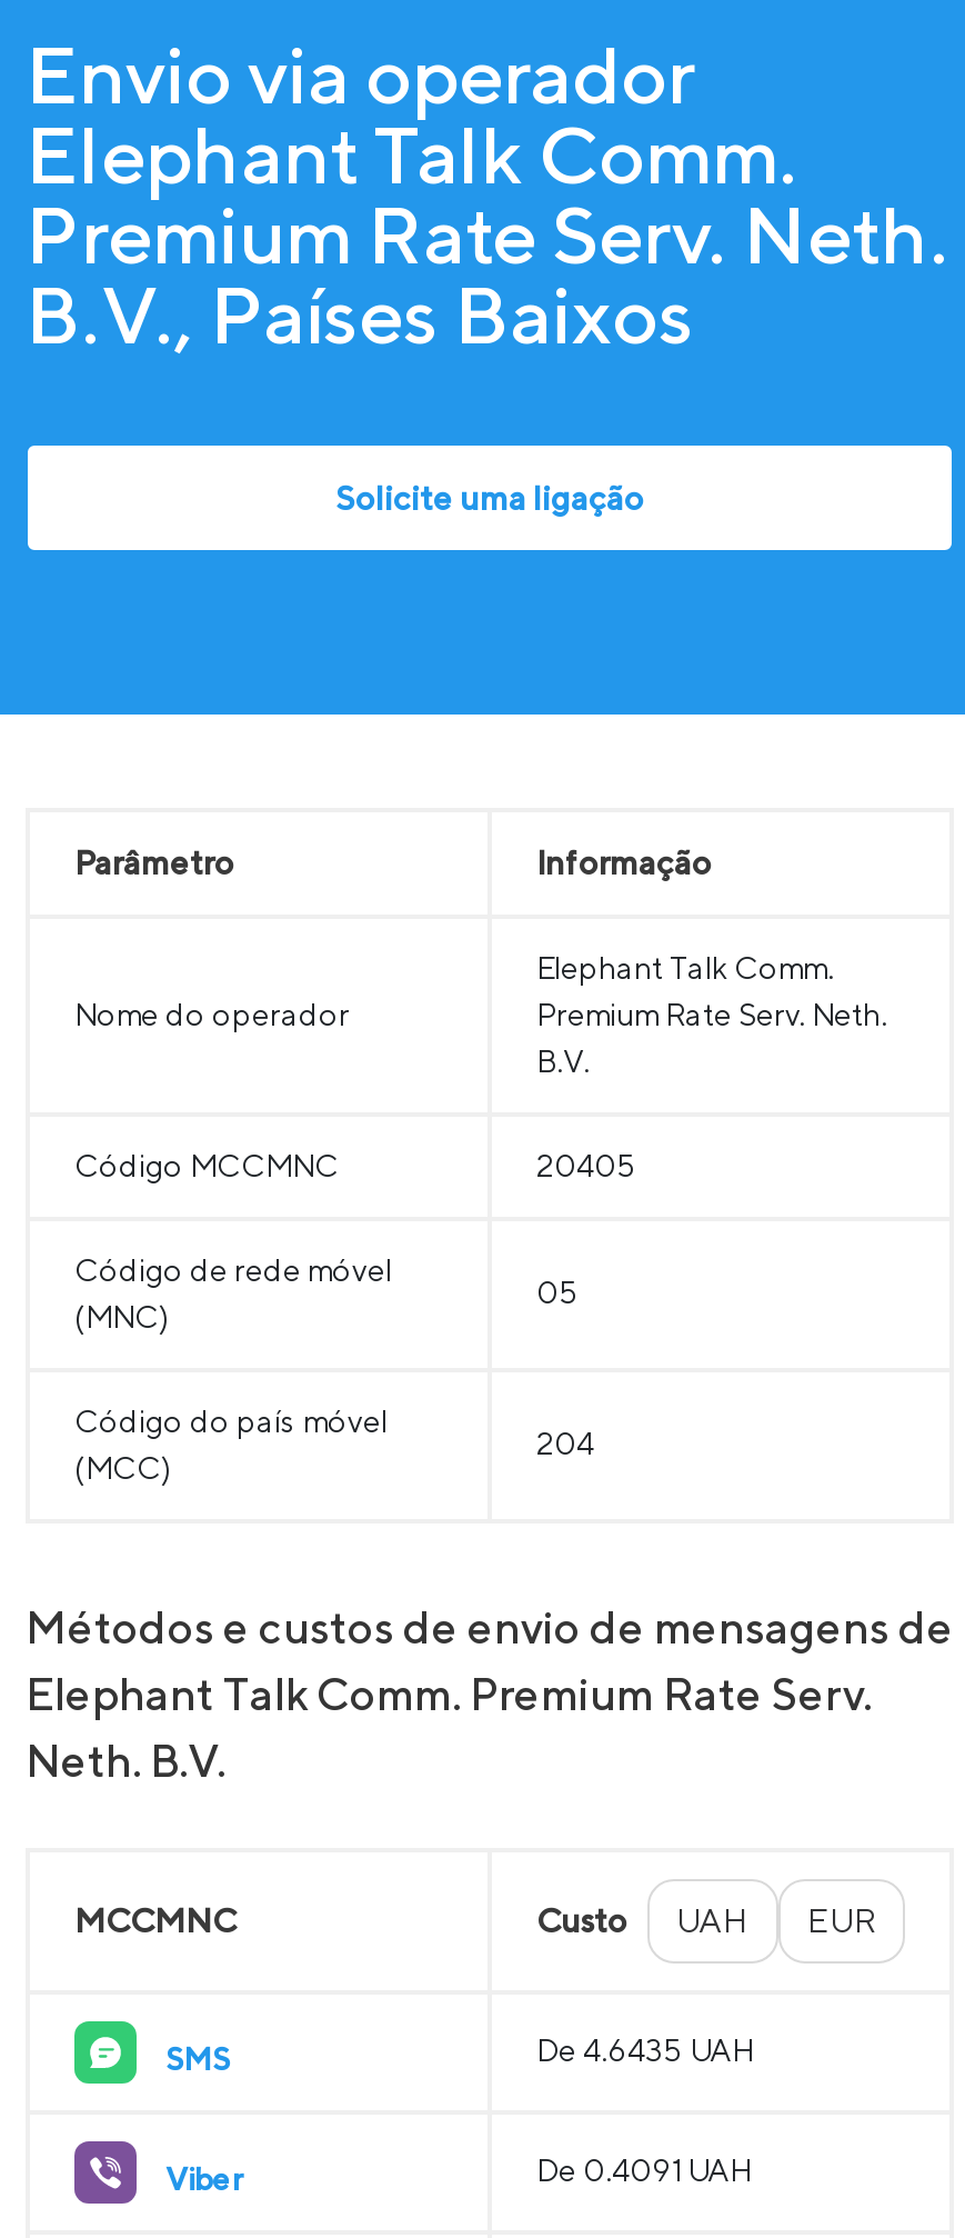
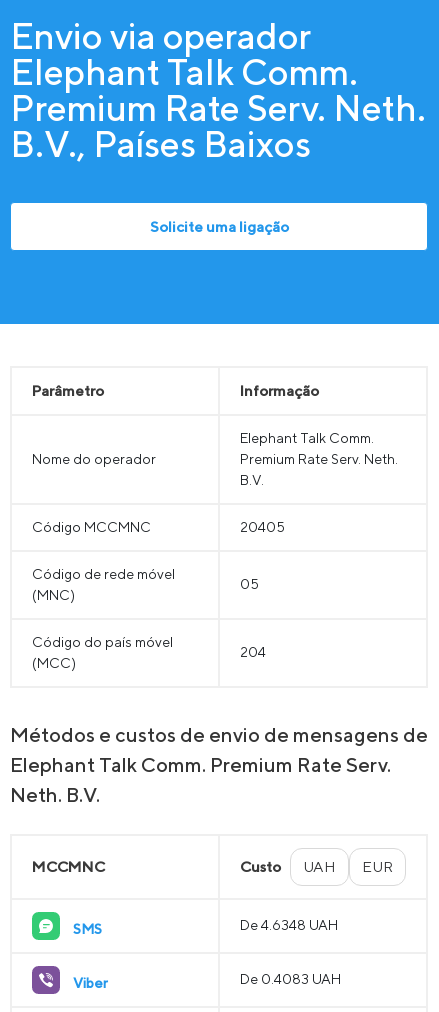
- De 4.6435 UAH
+ De 4.6348 UAH

- De 0.4091 UAH
+ De 0.4083 UAH
